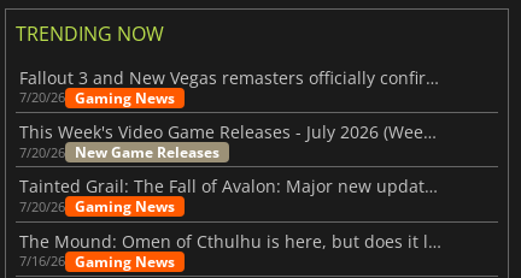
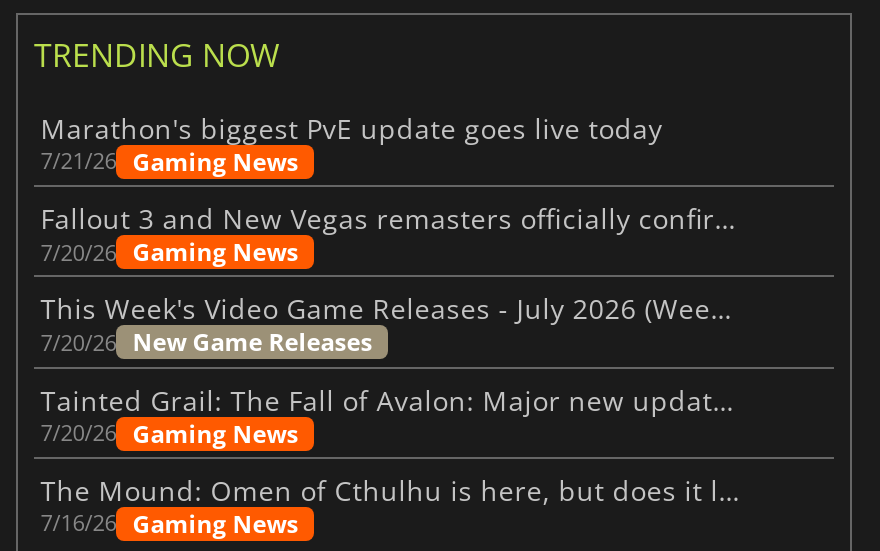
+ Marathon's biggest PvE update goes live today
+ 7/21/26 Gaming News
